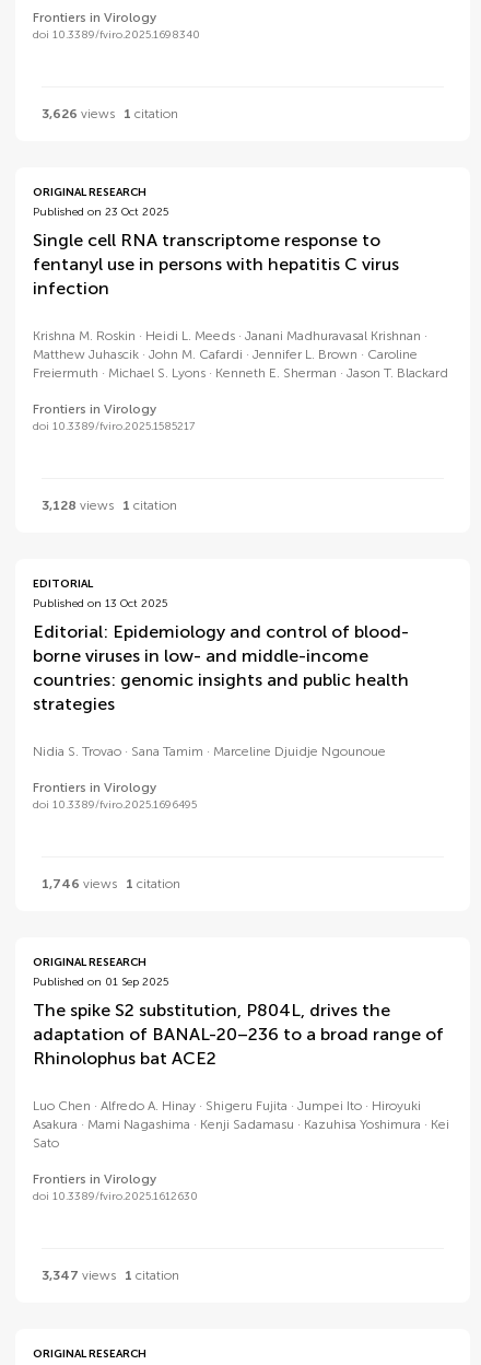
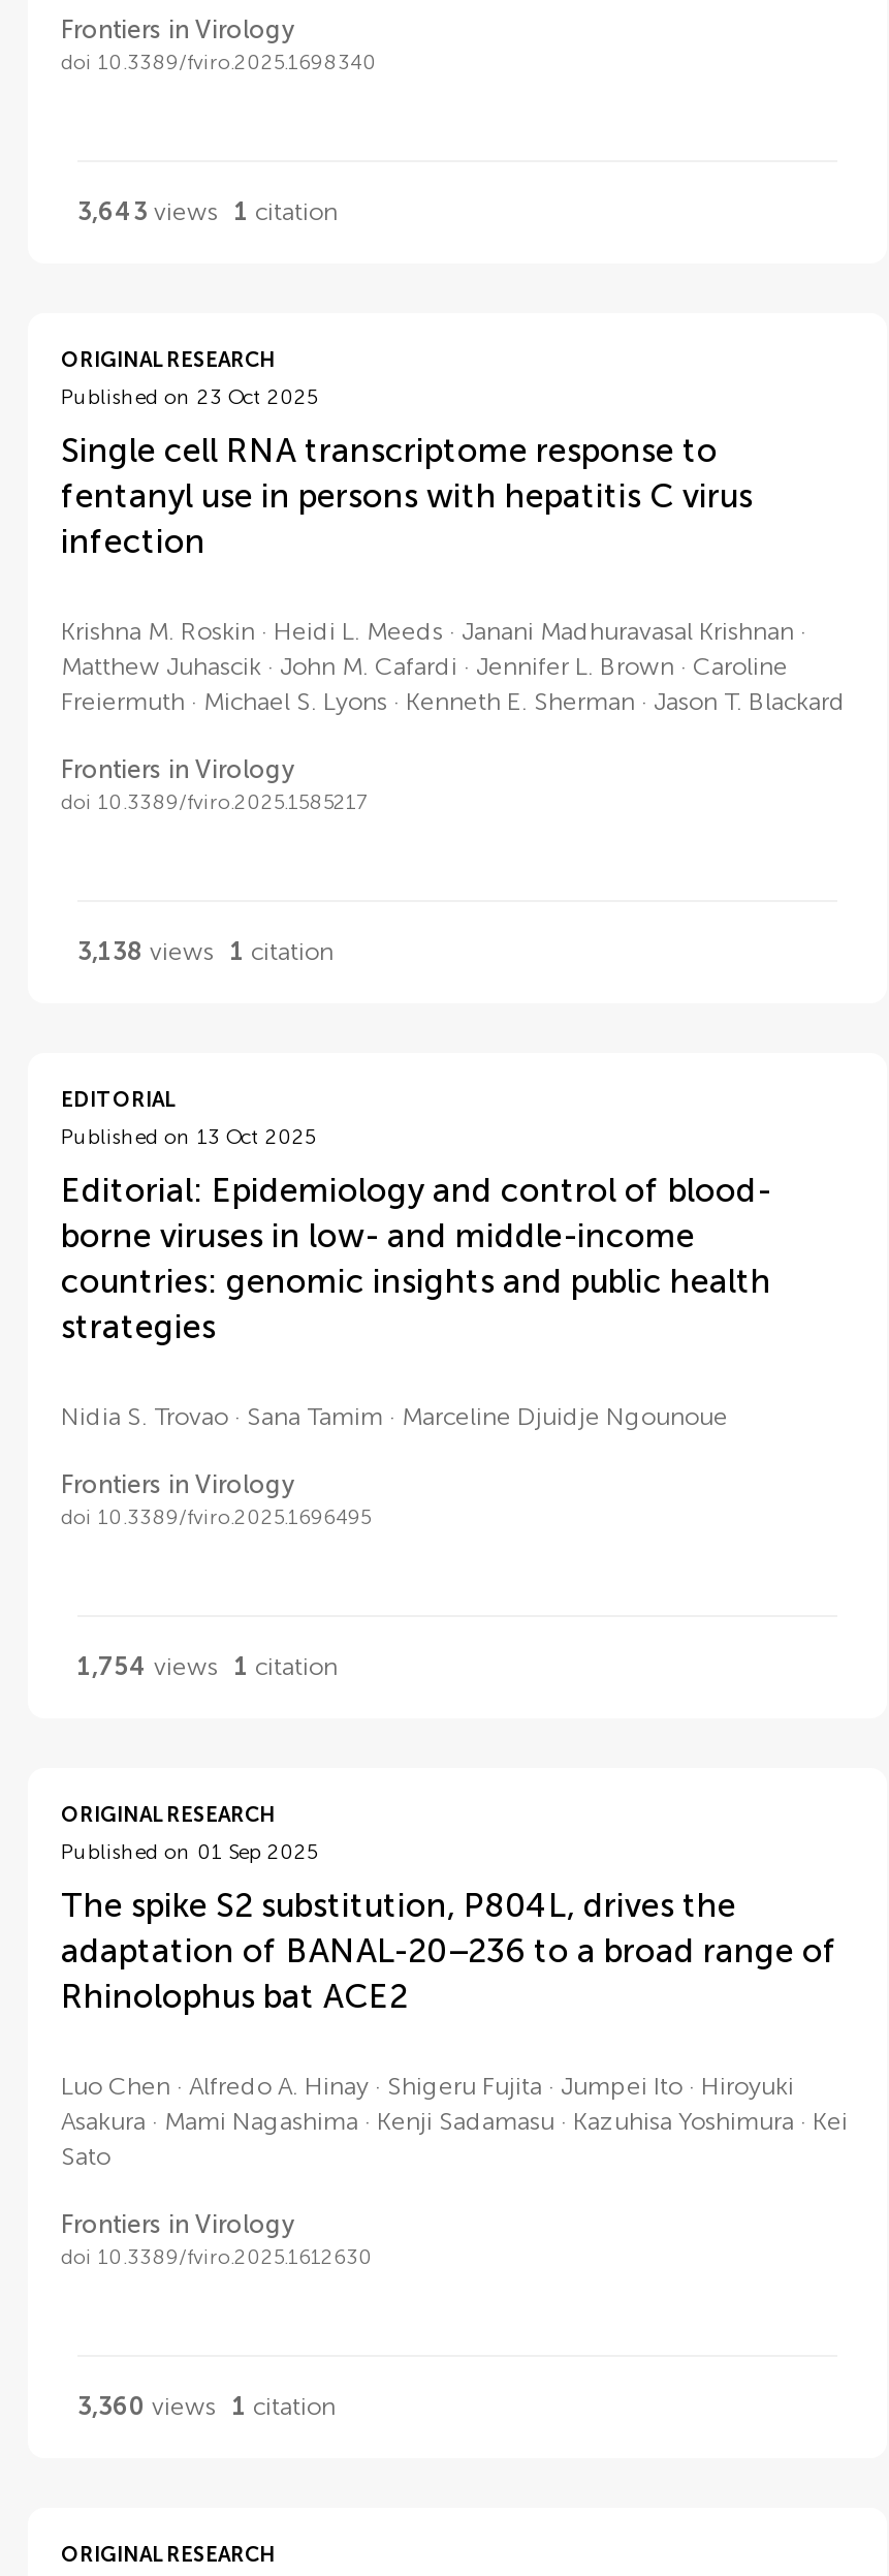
- 3,626 views 1 citation
+ 3,643 views 1 citation

- 3,128 views 1 citation
+ 3,138 views 1 citation

- 1,746 views 1 citation
+ 1,754 views 1 citation

- 3,347 views 1 citation
+ 3,360 views 1 citation
